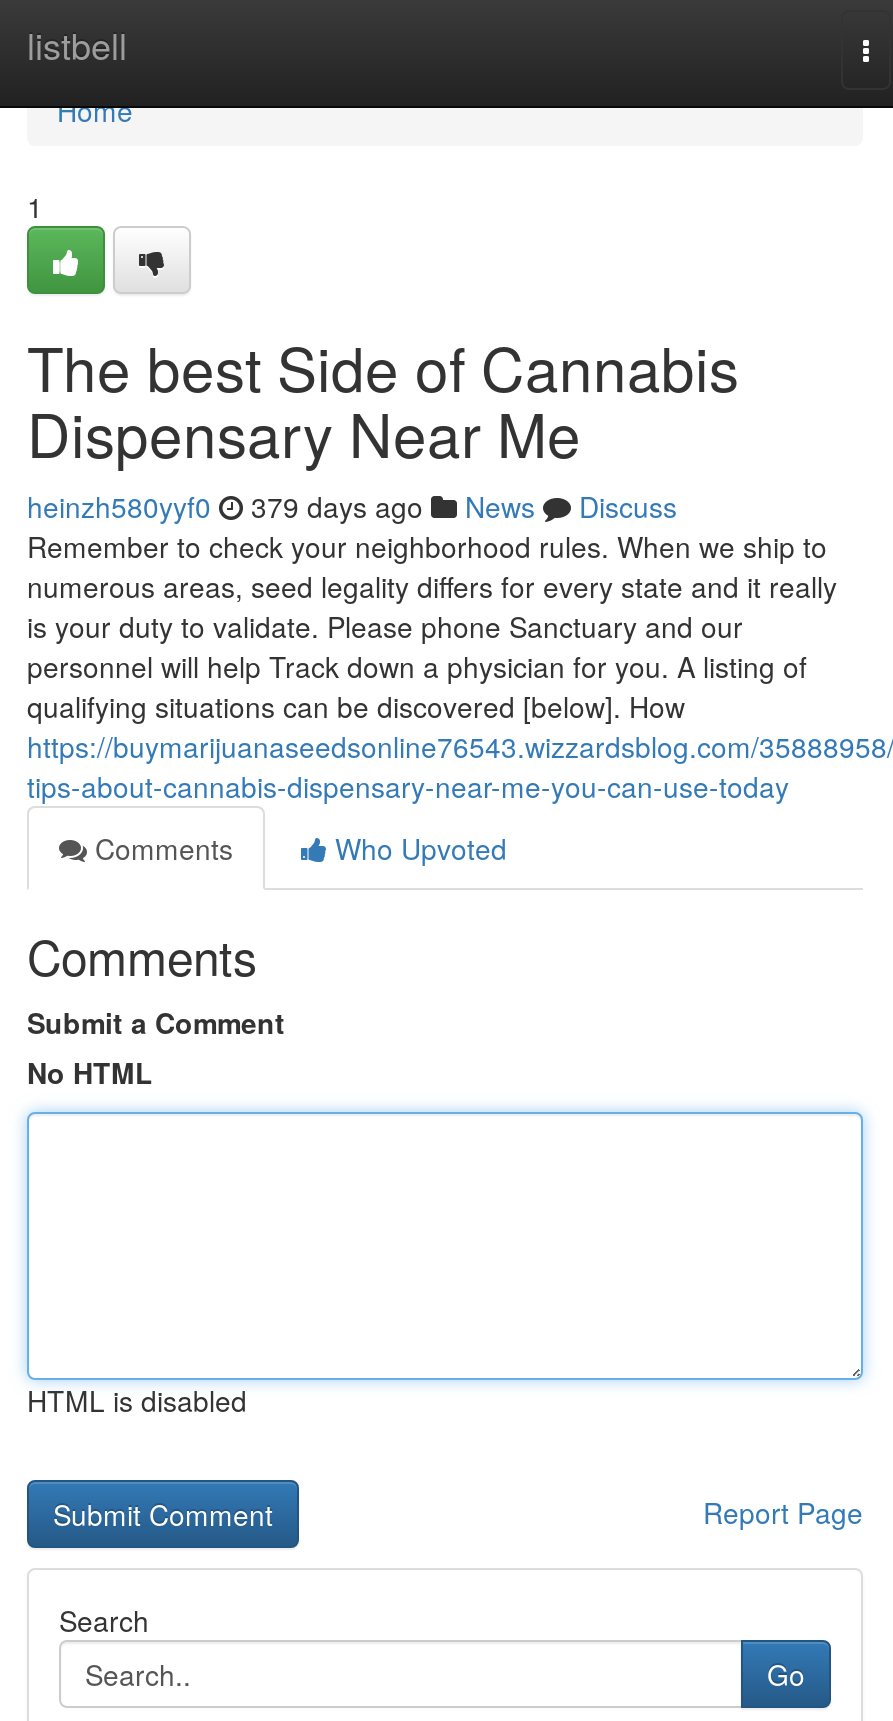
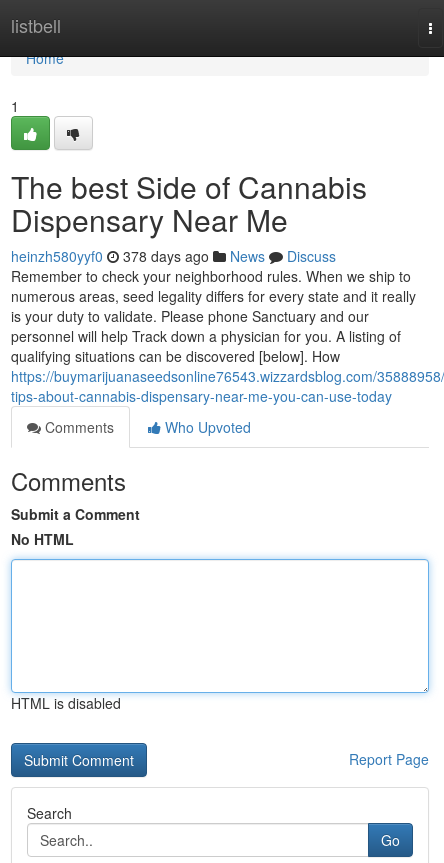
- heinzh580yyf0 379 days ago News Discuss
+ heinzh580yyf0 378 days ago News Discuss
